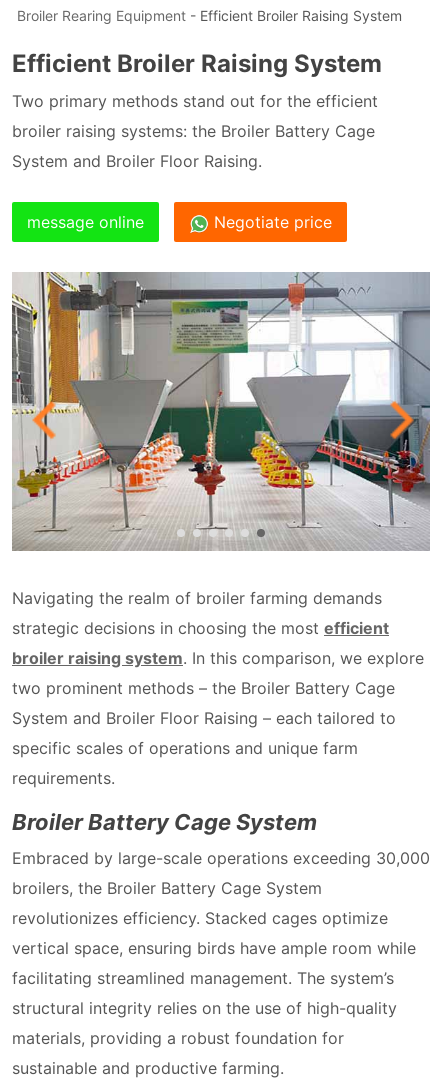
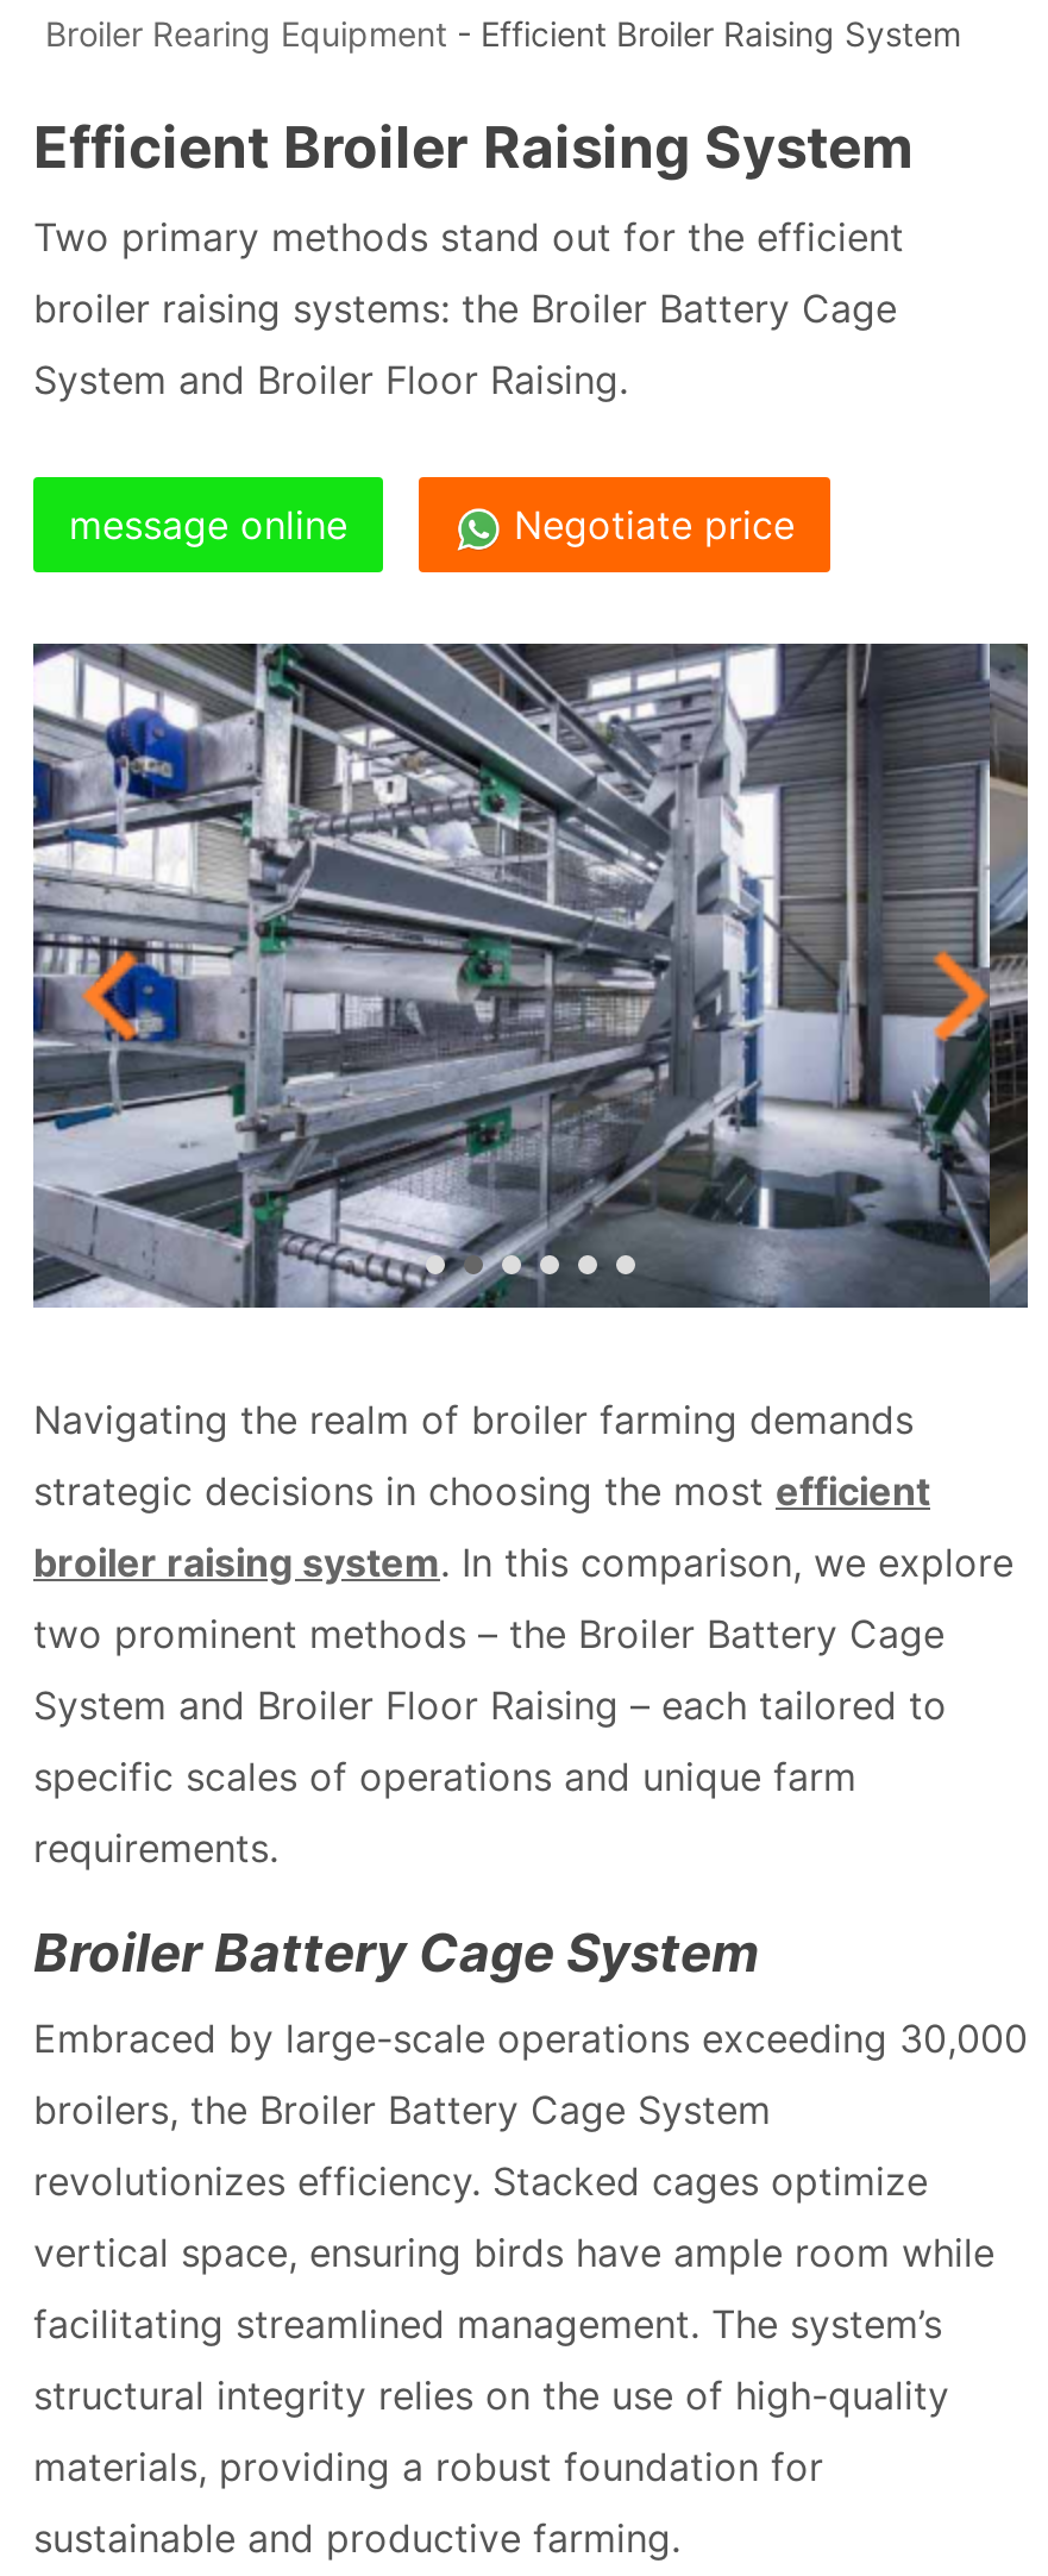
- [image]
+ [image]
